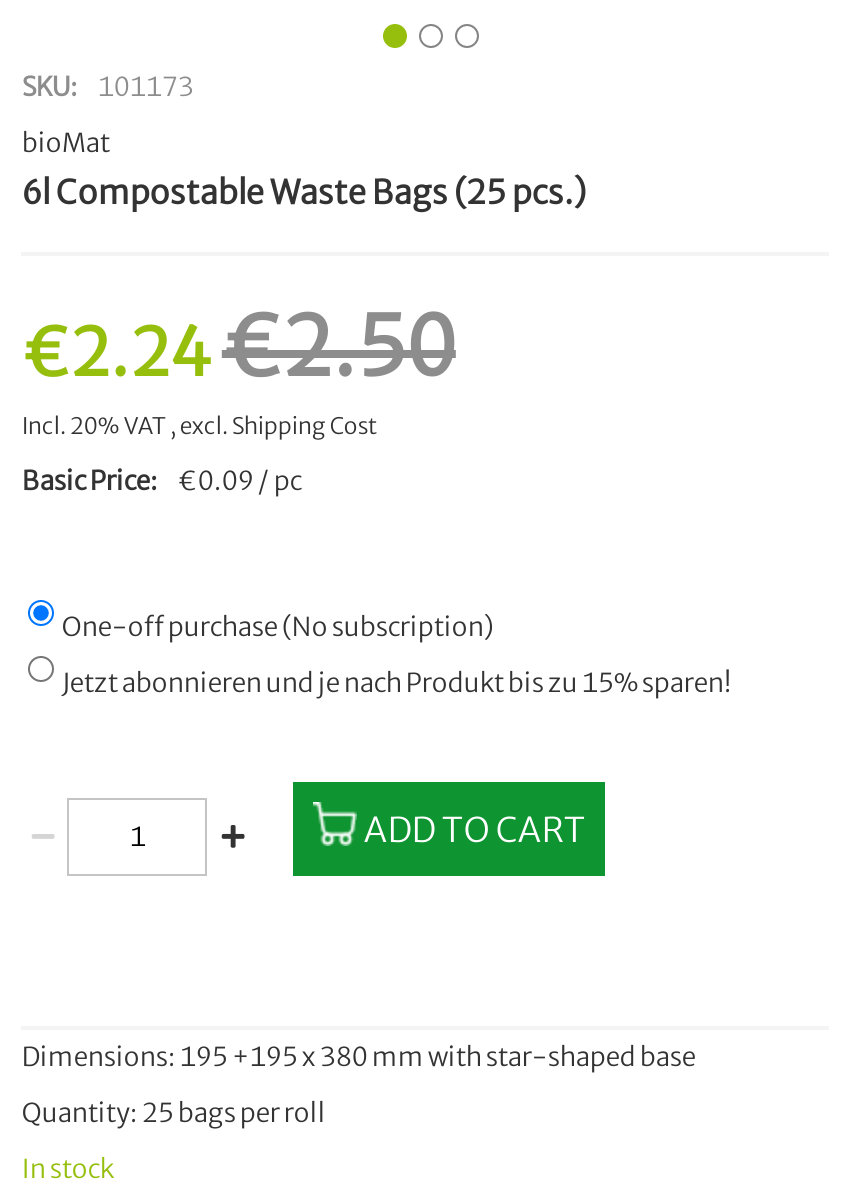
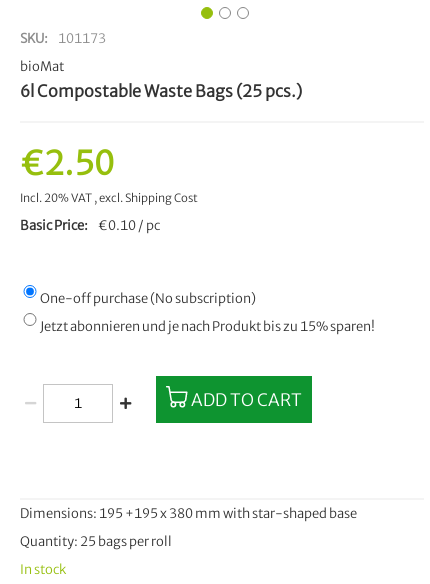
- €2.24 €2.50
+ €2.50

- Basic Price €0.09 / pc
+ Basic Price €0.10 / pc
